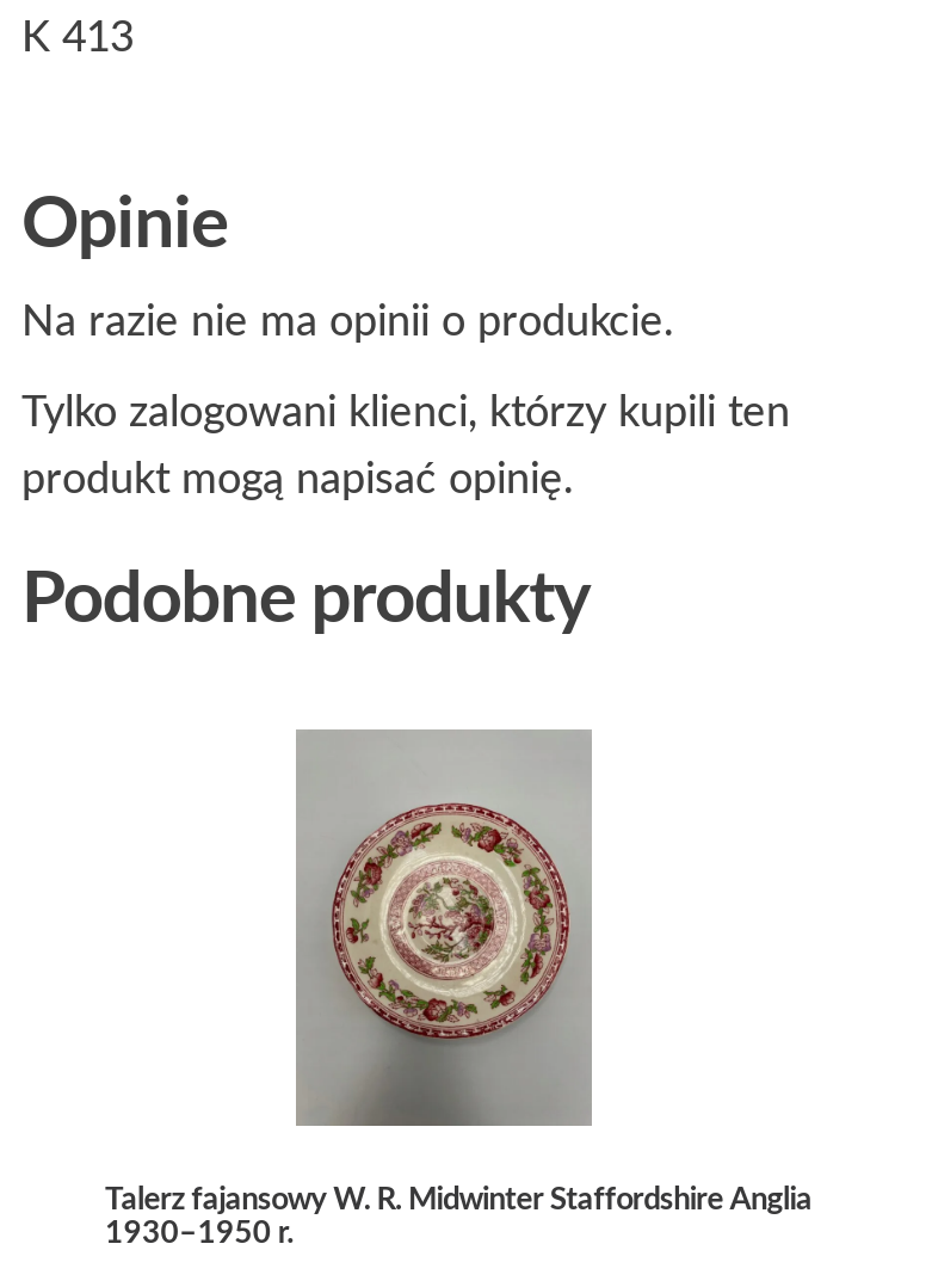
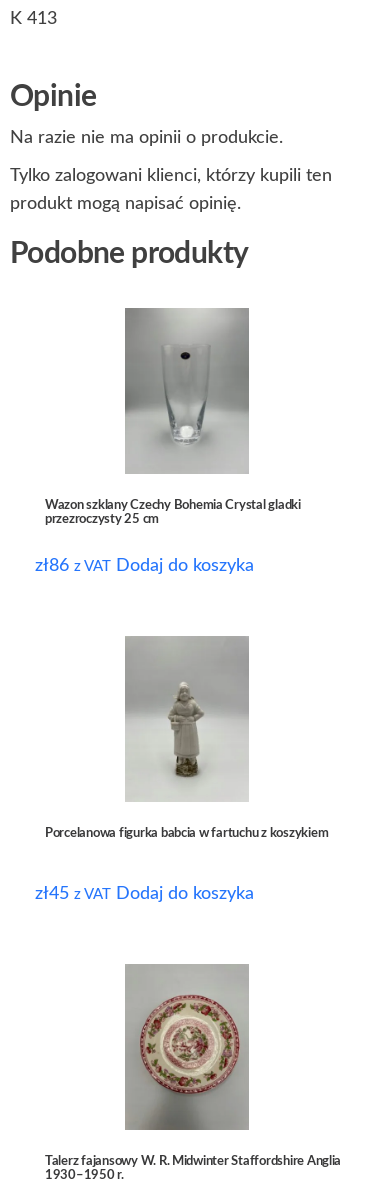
+ [image]
+ Wazon szklany Czechy Bohemia Crystal gladki
+ przezroczysty 25 cm
+ zł86 z VAT Dodaj do koszyka

+ [image]
+ Porcelanowa figurka babcia w fartuchu z koszykiem
+ zł45 z VAT Dodaj do koszyka
